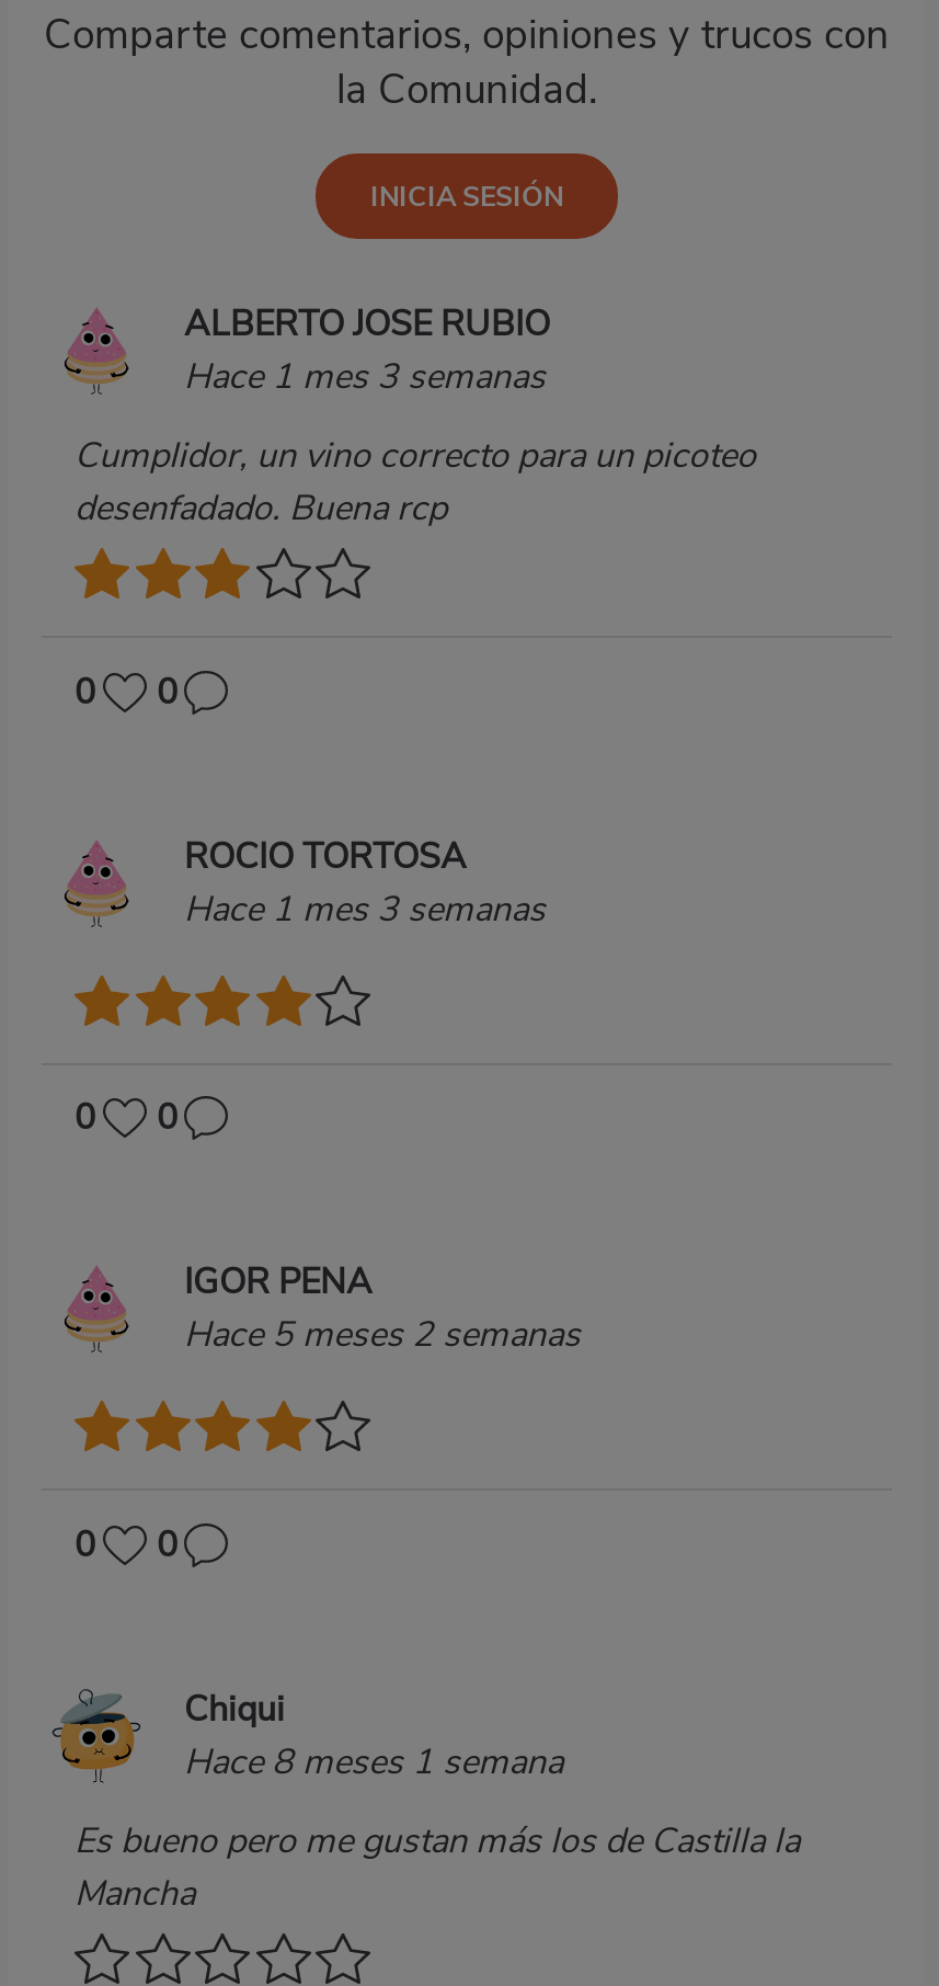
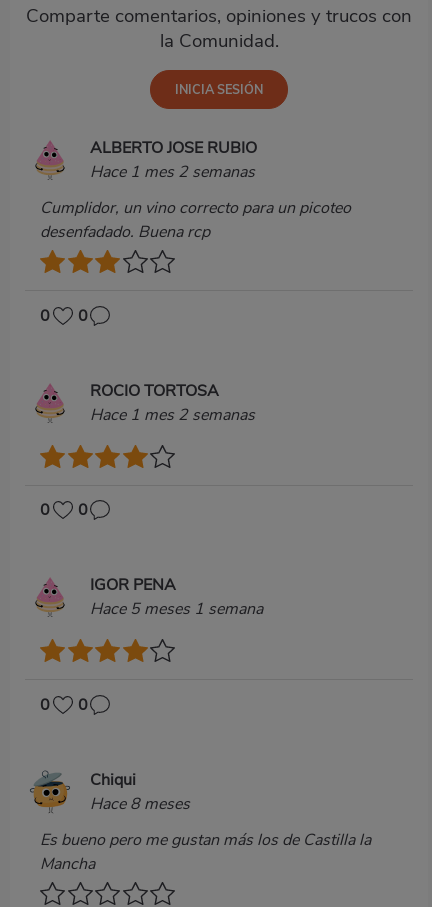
- Hace 1 mes 3 semanas
+ Hace 1 mes 2 semanas

- Hace 1 mes 3 semanas
+ Hace 1 mes 2 semanas

- Hace 5 meses 2 semanas
+ Hace 5 meses 1 semana

- Hace 8 meses 1 semana
+ Hace 8 meses
